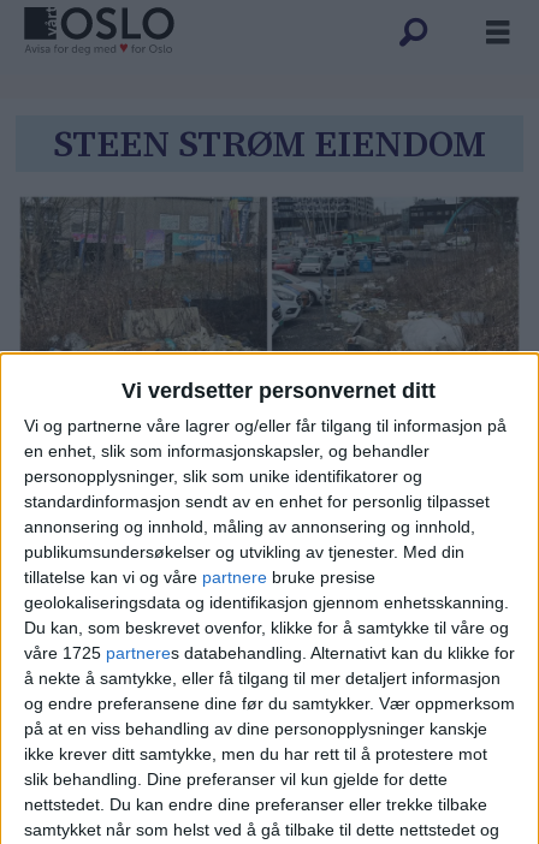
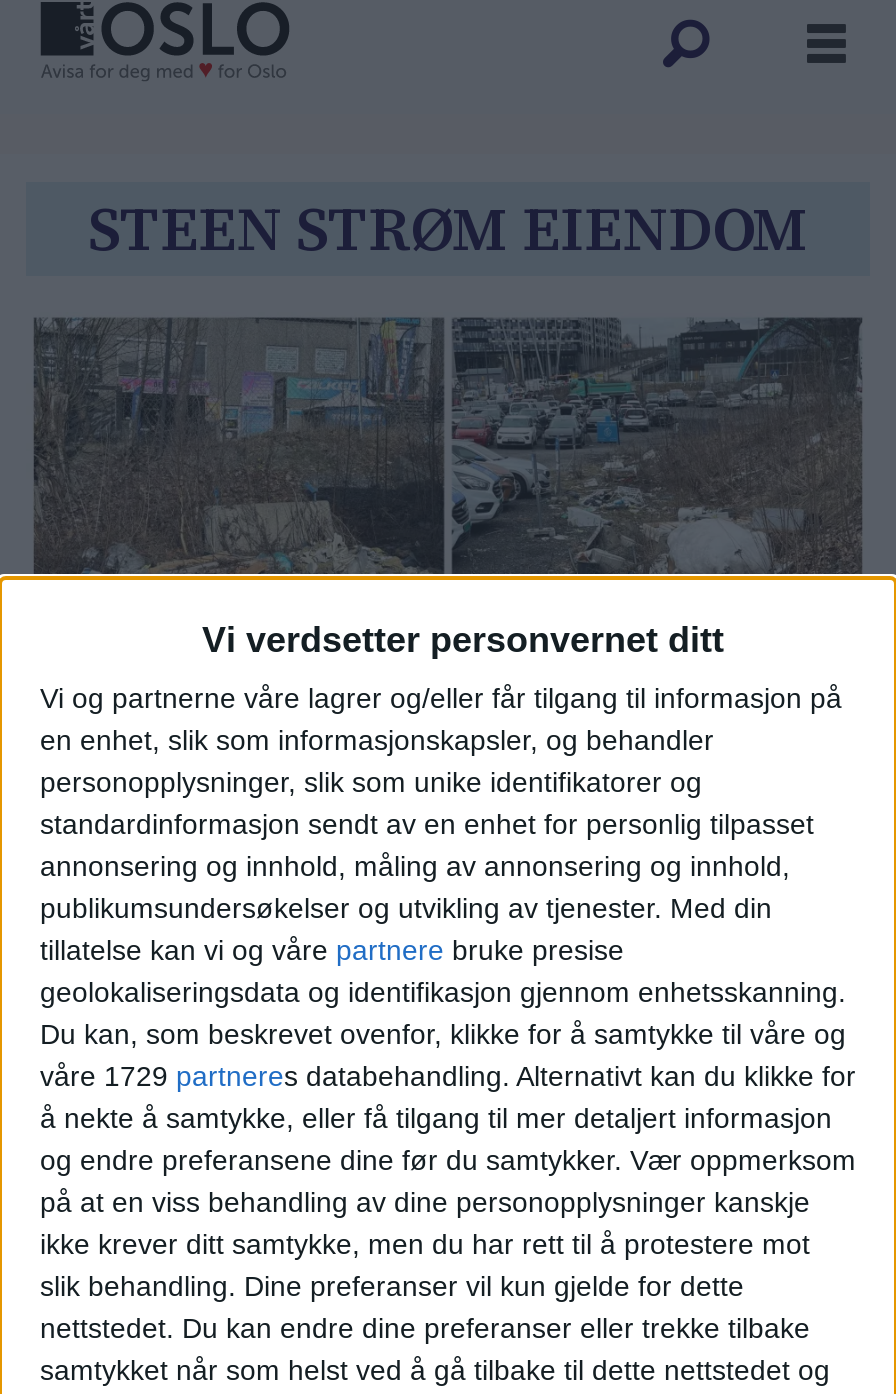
- våre 1725 partneres databehandling. Alternativt kan du klikke for
+ våre 1729 partneres databehandling. Alternativt kan du klikke for
